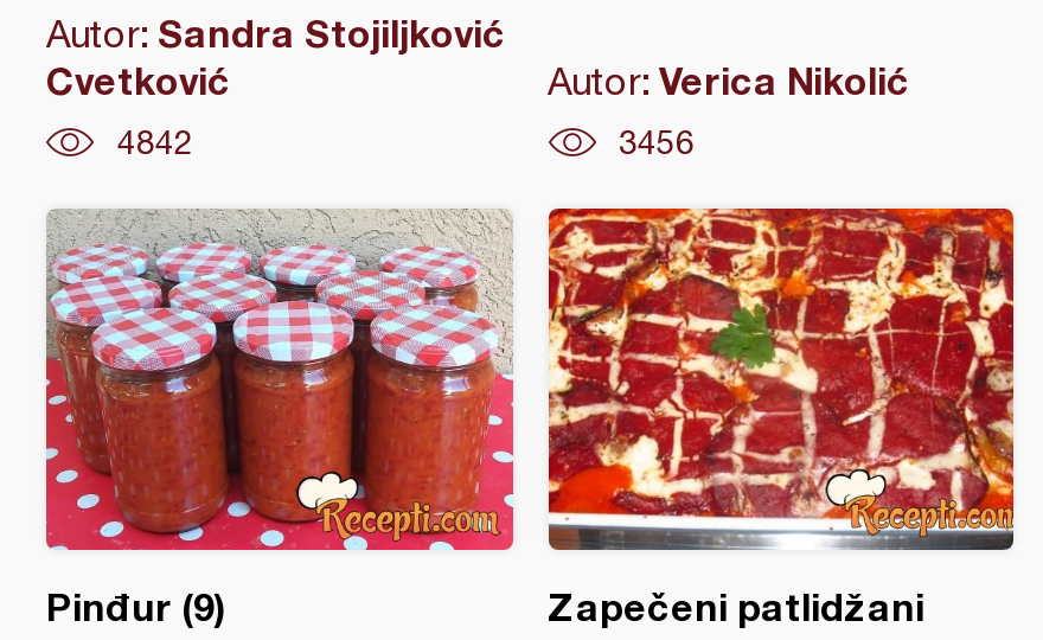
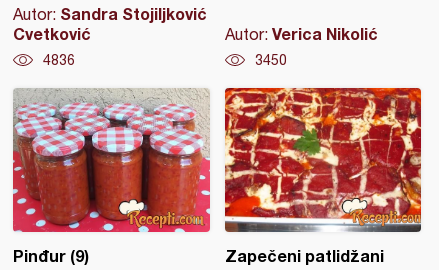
- 4842
+ 4836

- 3456
+ 3450
